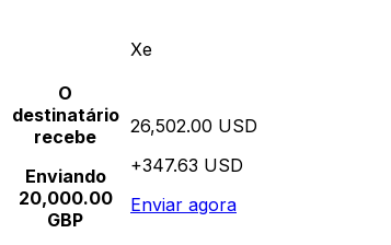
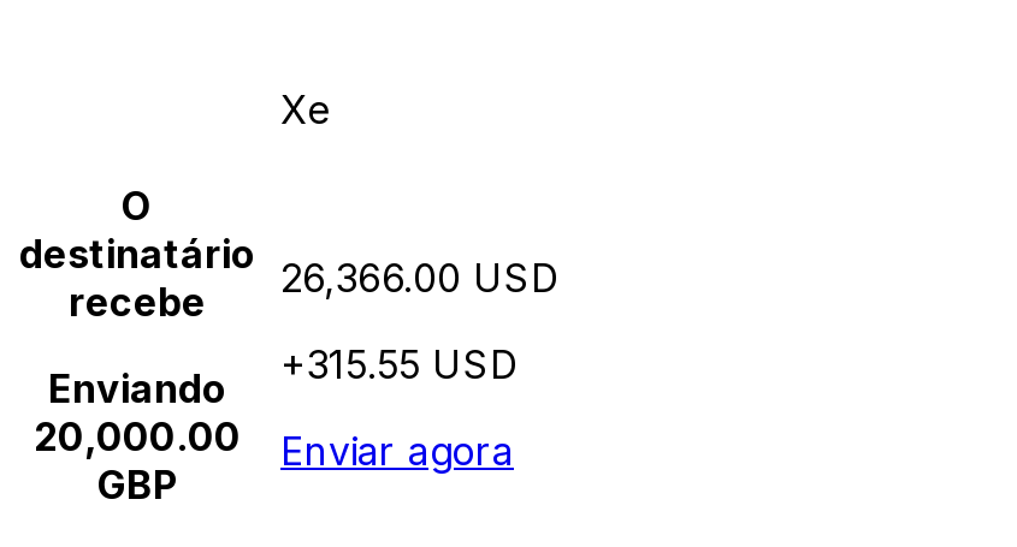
- destinatário recebe 26,502.00 USD
+ destinatário recebe 26,366.00 USD

- Enviando +347.63 USD
+ Enviando +315.55 USD
